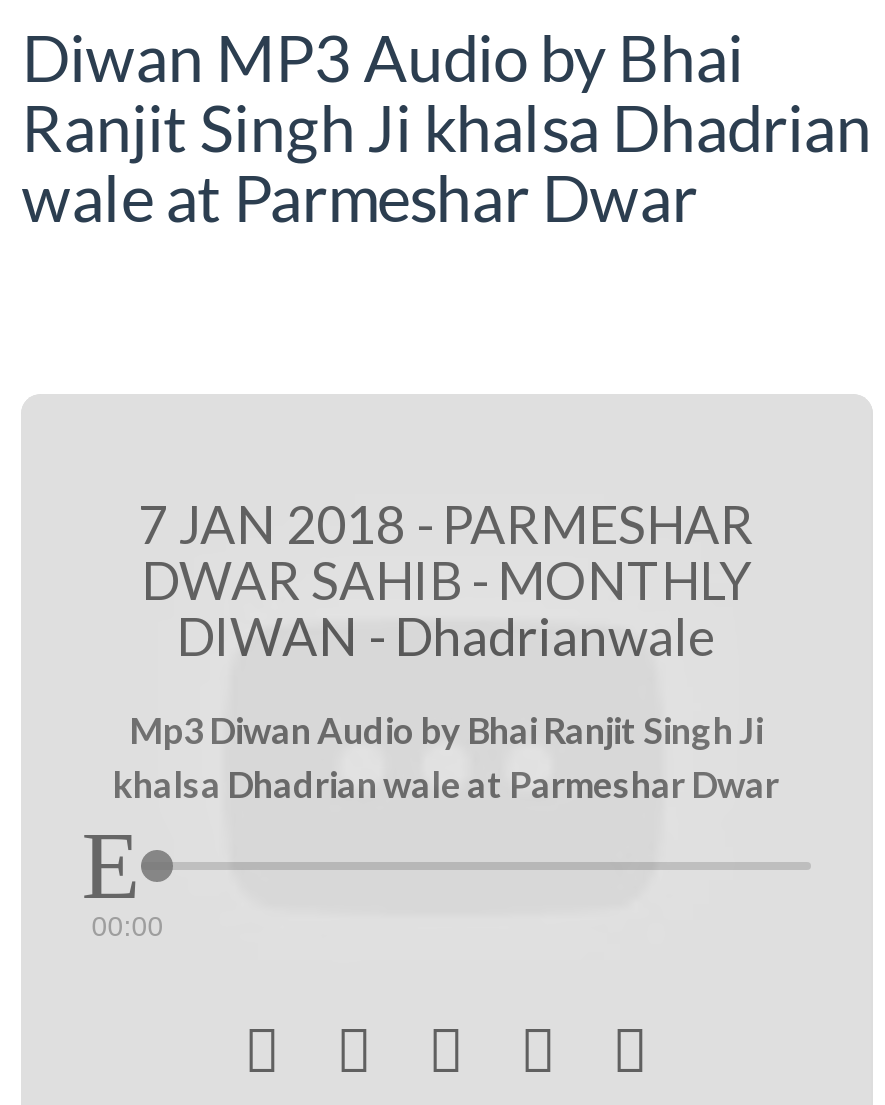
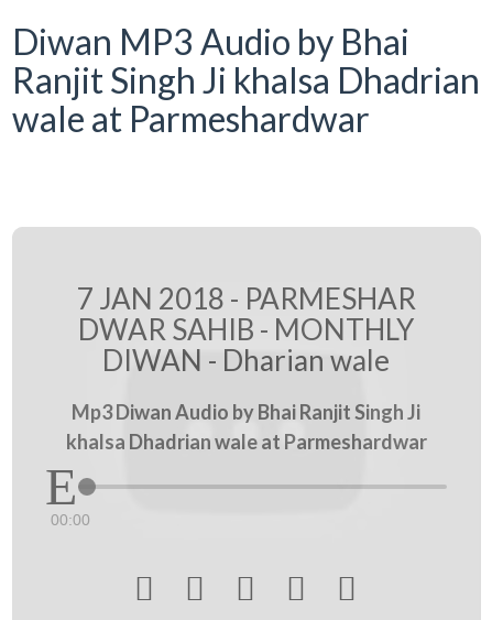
- wale at Parmeshar Dwar
+ wale at Parmeshardwar

- DIWAN - Dhadrianwale
+ DIWAN - Dharian wale

- khalsa Dhadrian wale at Parmeshar Dwar
+ khalsa Dhadrian wale at Parmeshardwar
